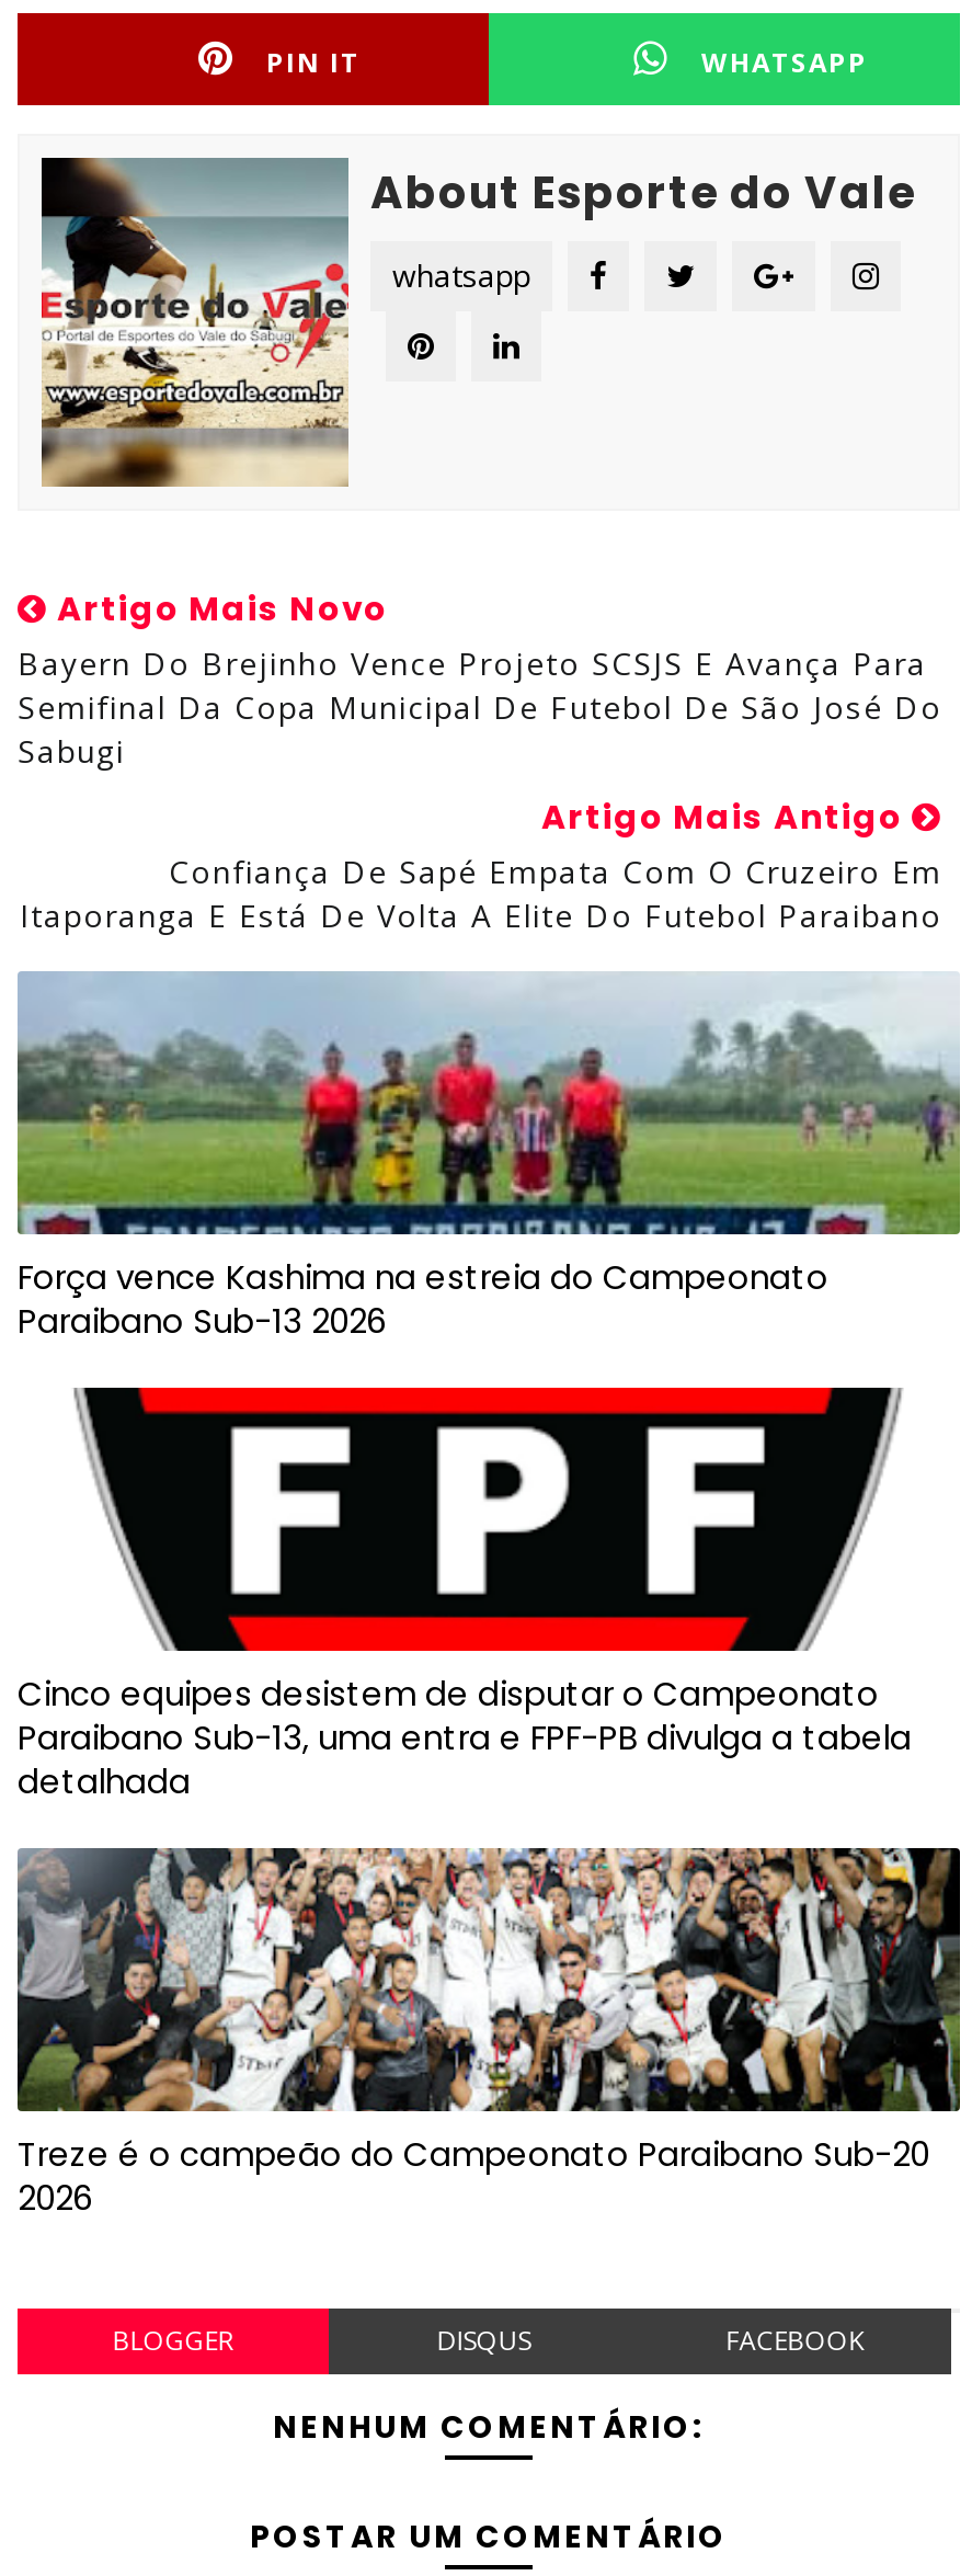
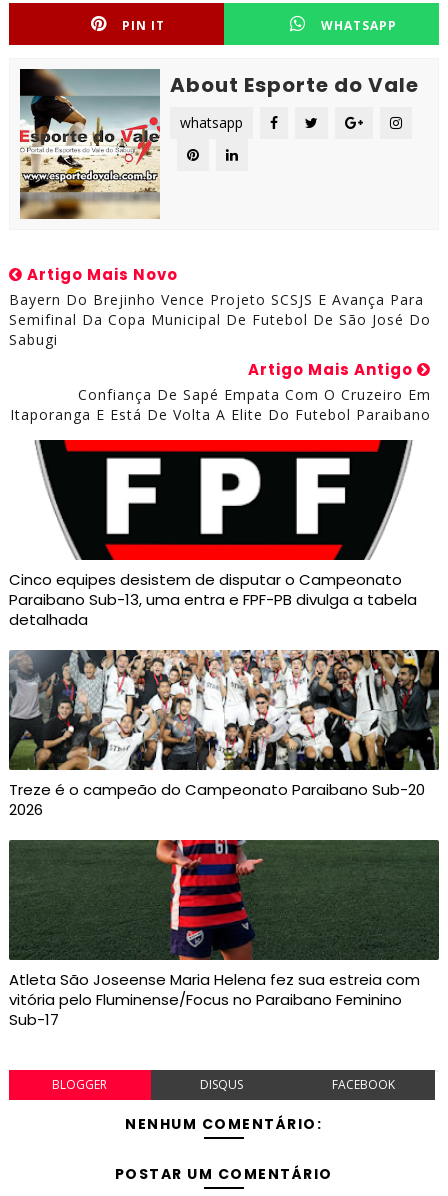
- [image]
- Força vence Kashima na estreia do Campeonato
- Paraibano Sub-13 2026

moved up: [image] | Cinco equipes desistem de disputar o Campeonato | Paraibano Sub-13, uma entra e FPF-PB divulga a tabela | detalhada | Treze é o campeão do Campeonato Paraibano Sub-20 | 2026

+ [image]
+ Atleta São Joseense Maria Helena fez sua estreia com
+ vitória pelo Fluminense/Focus no Paraibano Feminino
+ Sub-17
